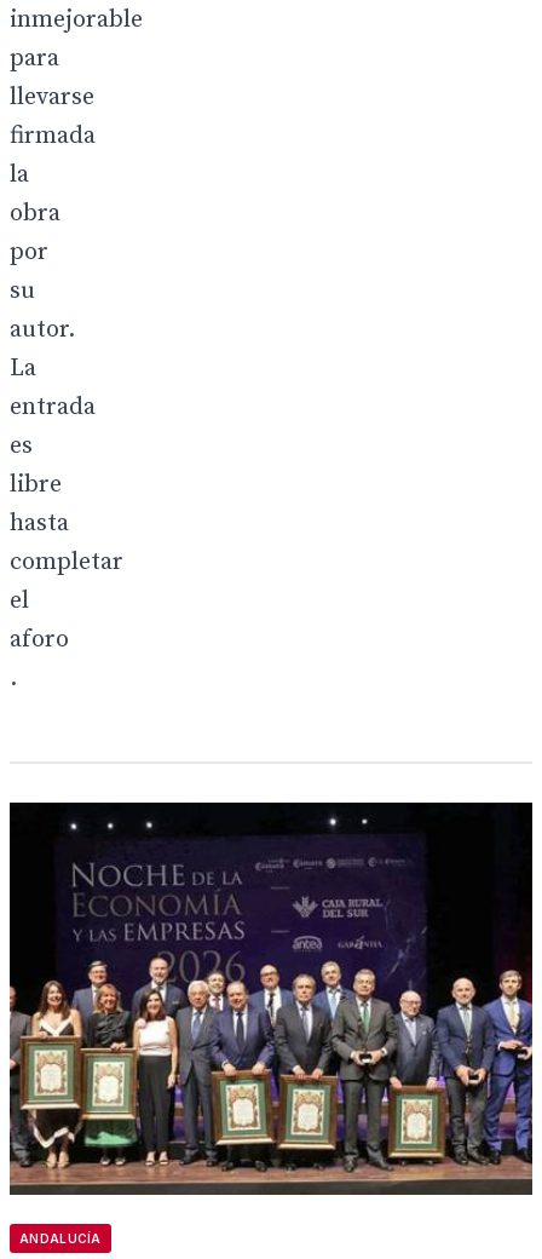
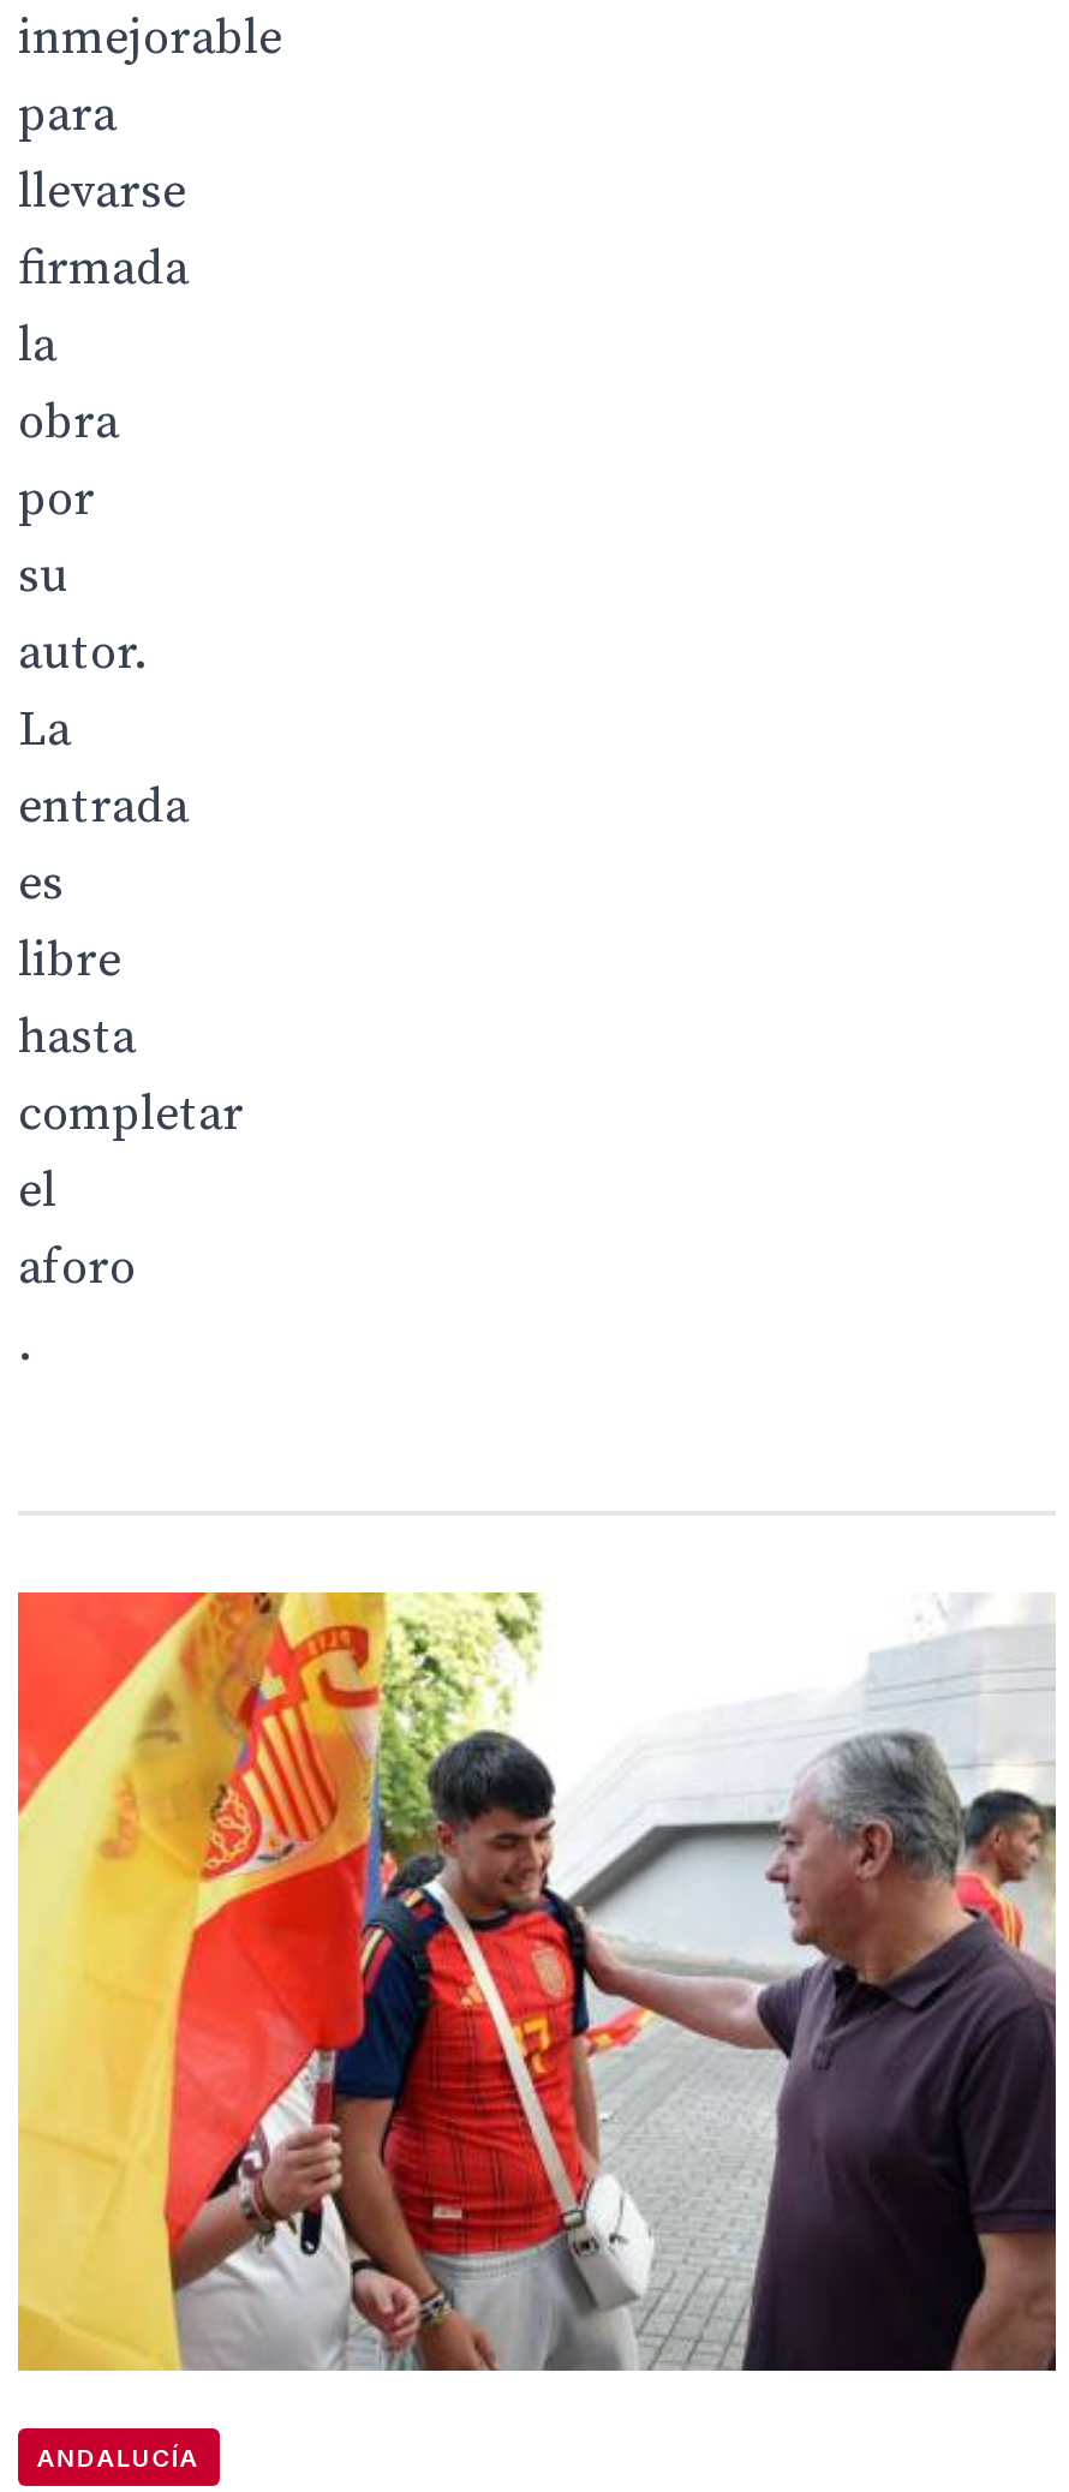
- [image]
+ [image]
